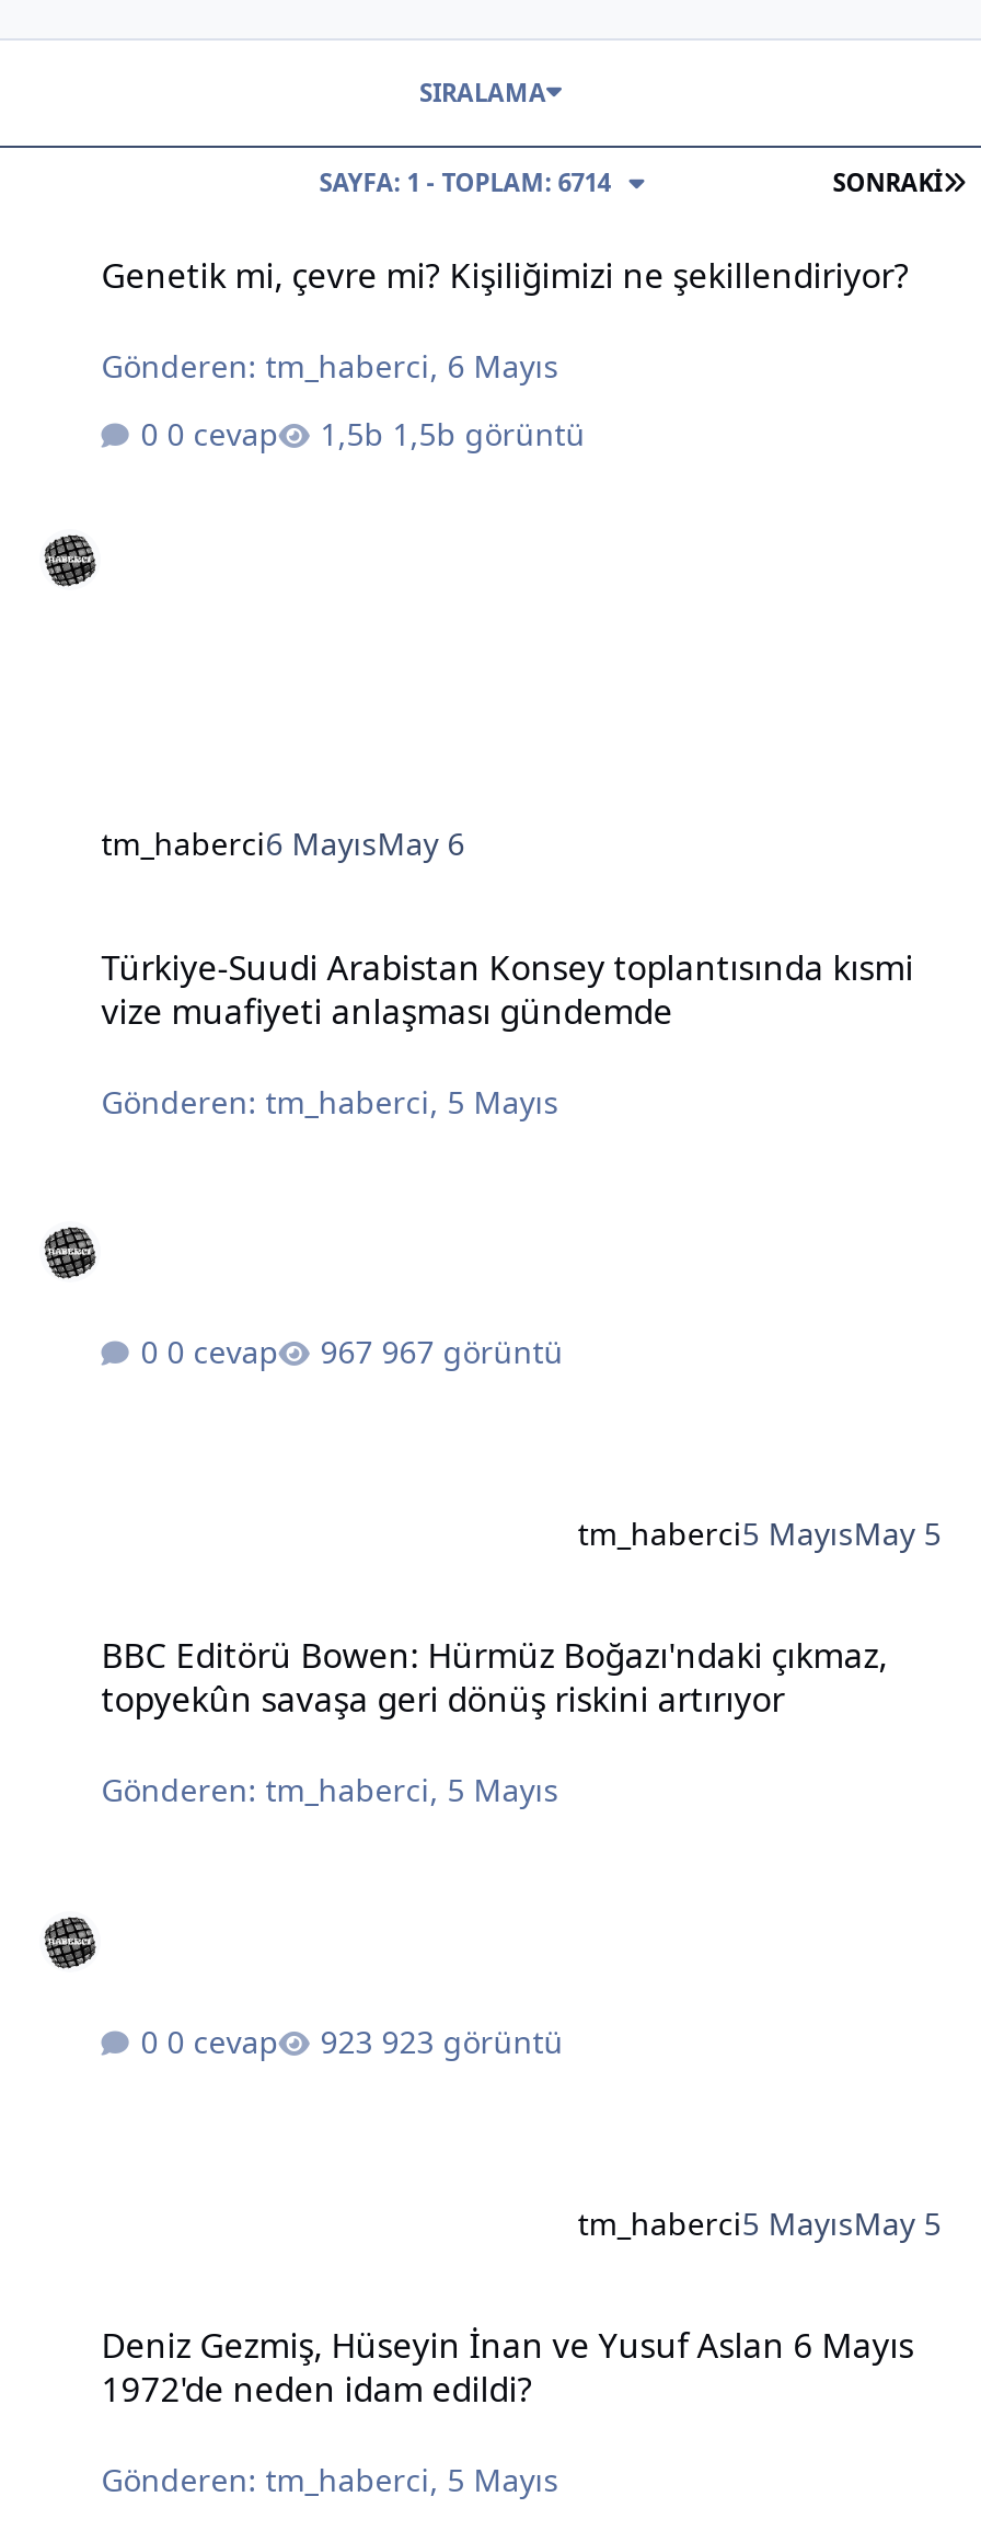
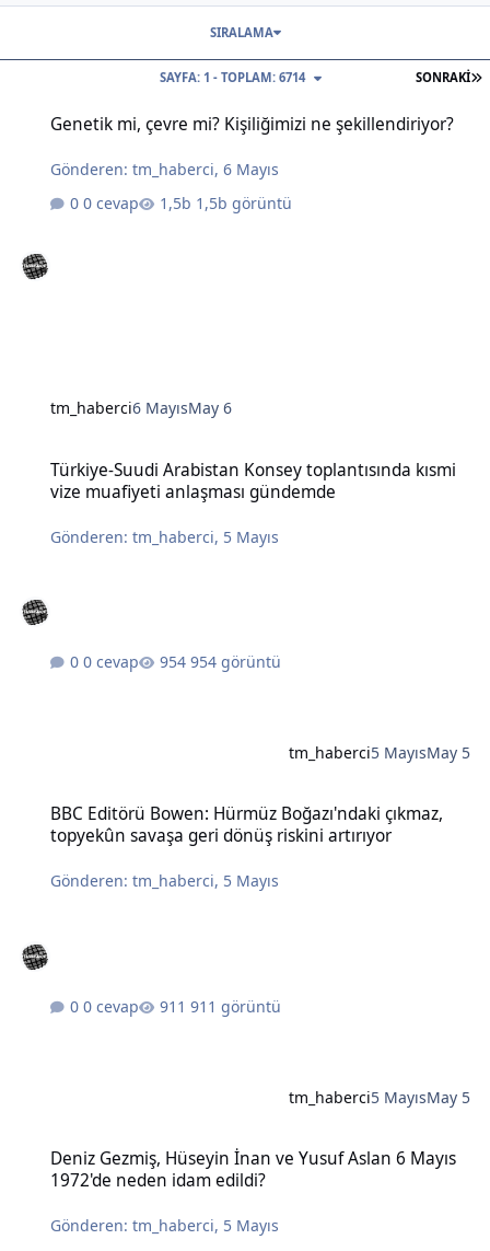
- 967 görüntü
+ 954 görüntü

- 923 görüntü
+ 911 görüntü
